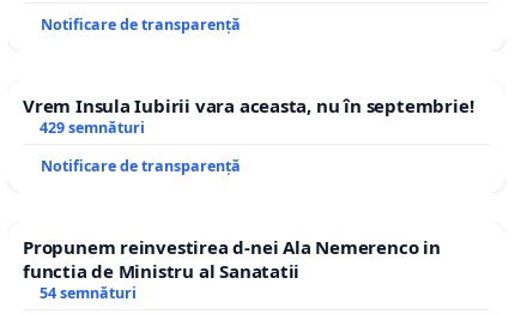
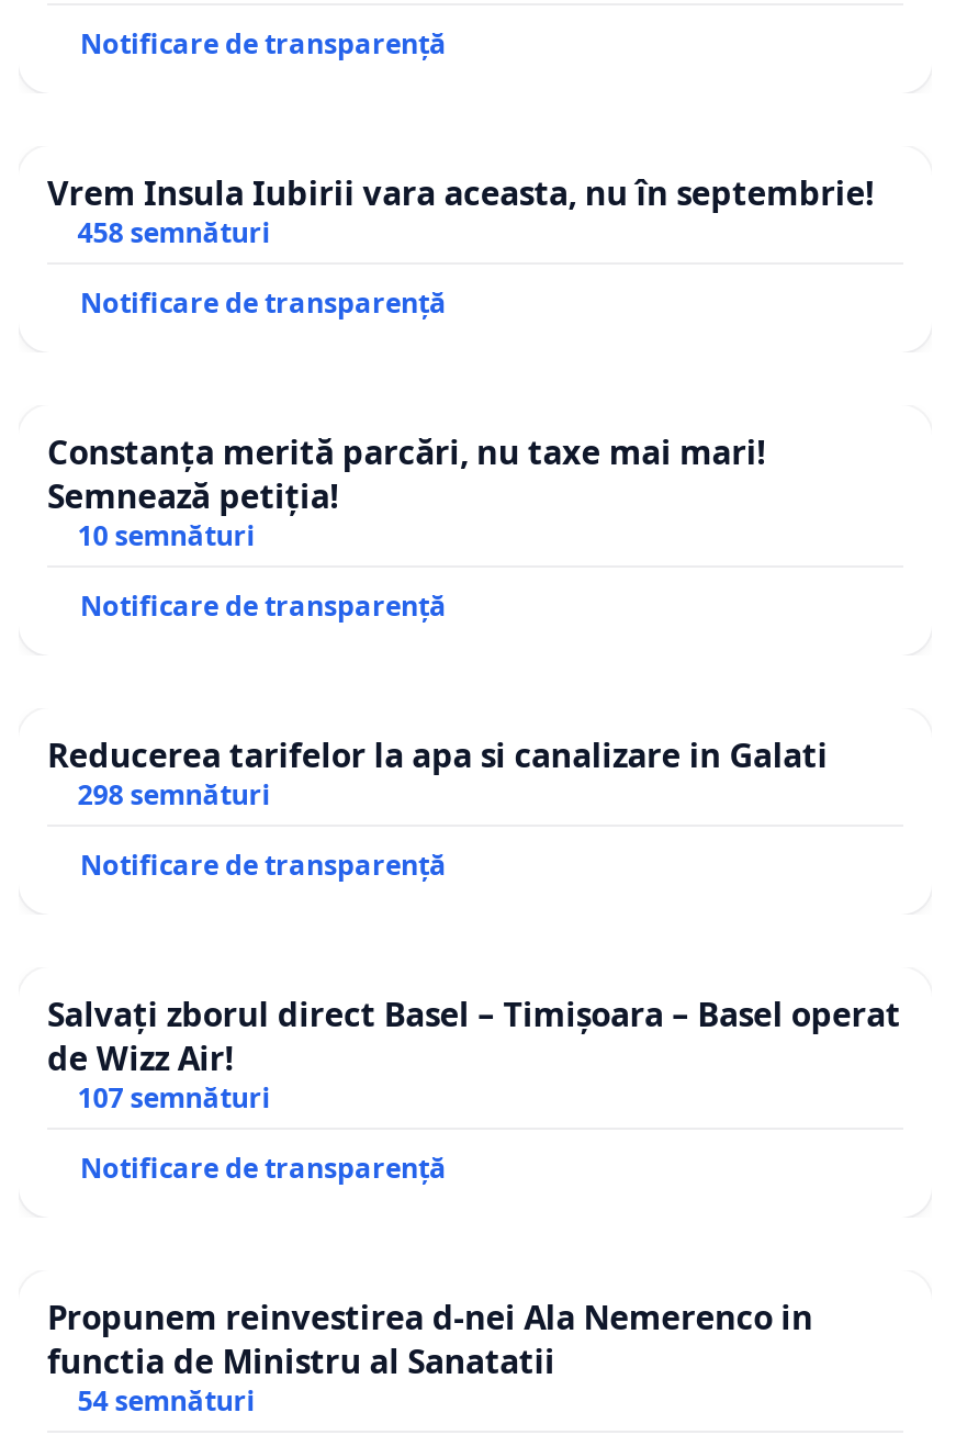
- 429 semnături
+ 458 semnături
+ Notificare de transparență
+ Constanța merită parcări, nu taxe mai mari!
+ Semnează petiția!
+ 10 semnături
+ Notificare de transparență
+ Reducerea tarifelor la apa si canalizare in Galati
+ 298 semnături
+ Notificare de transparență
+ Salvați zborul direct Basel – Timișoara – Basel operat
+ de Wizz Air!
+ 107 semnături
